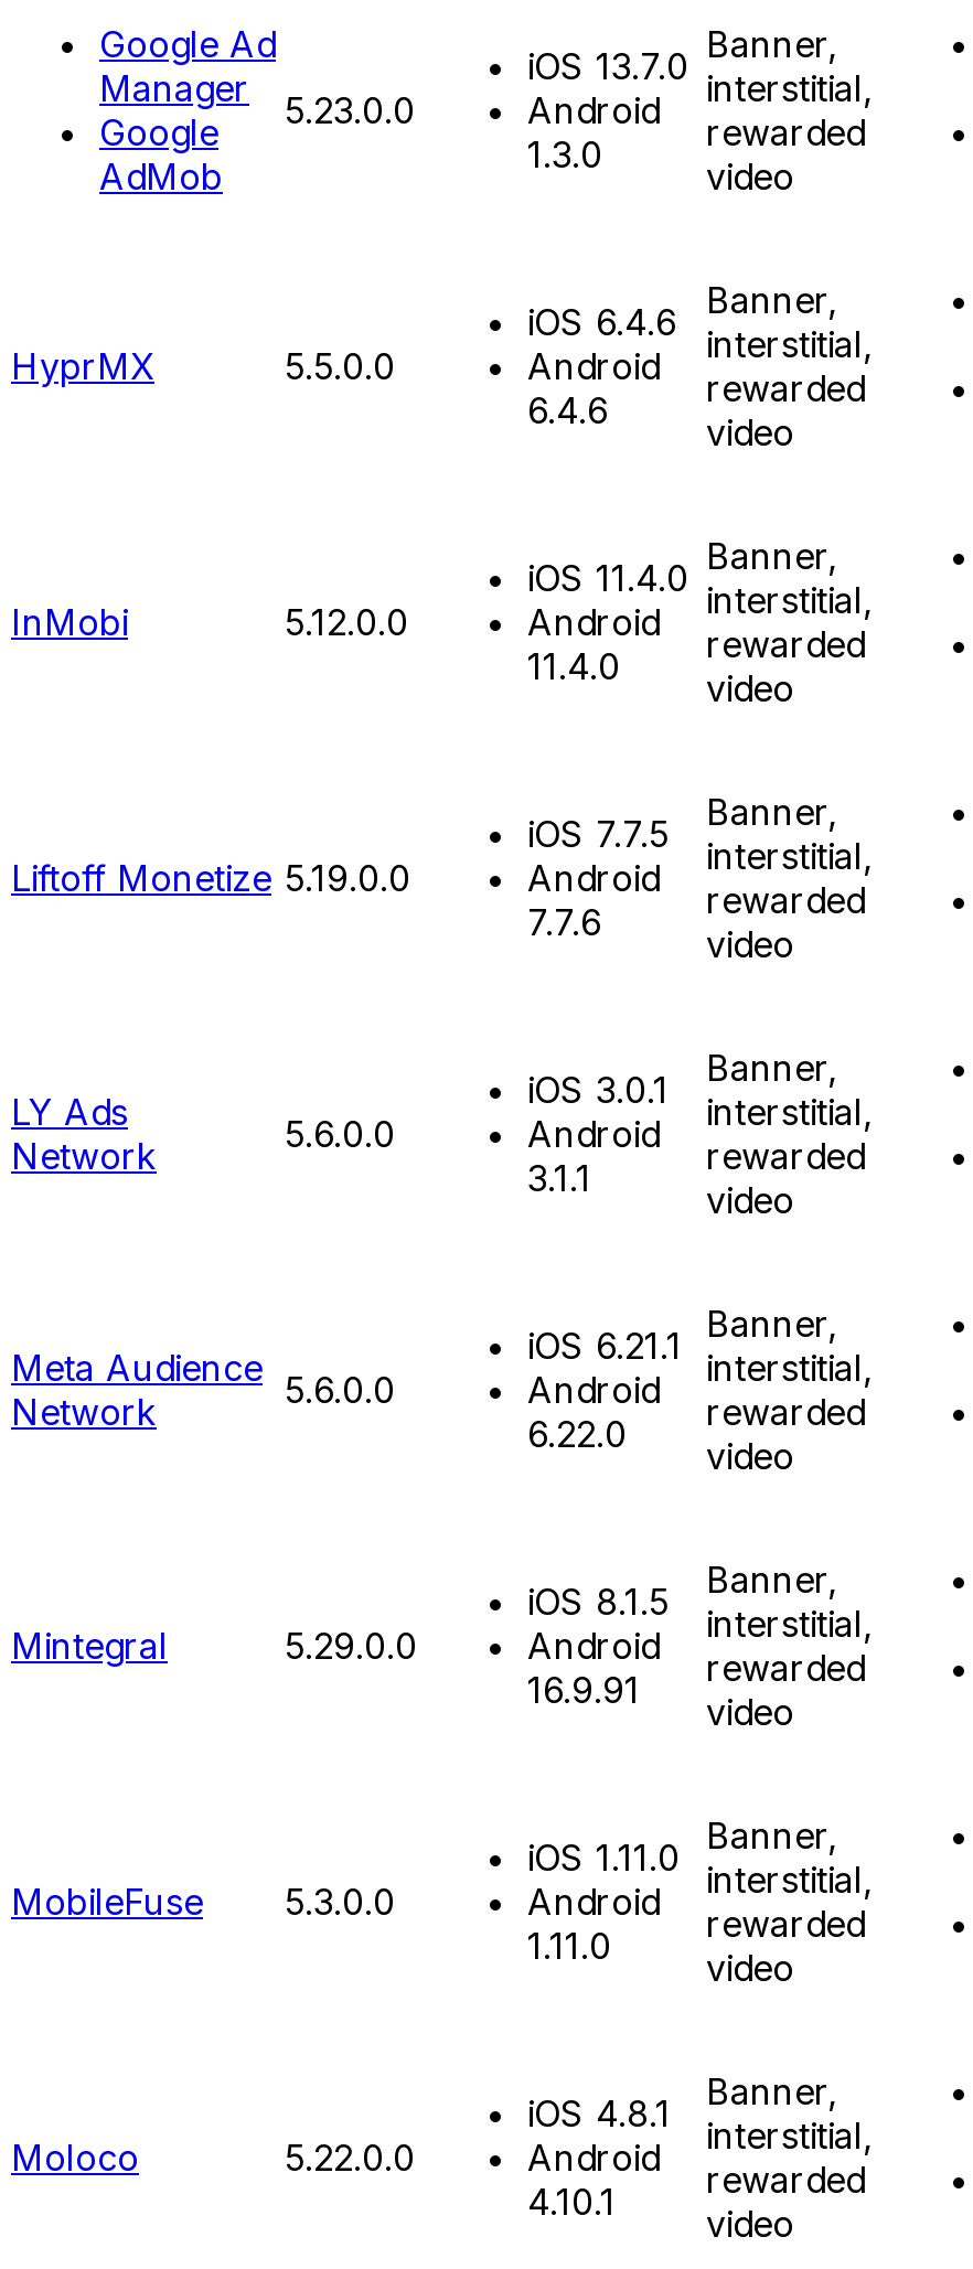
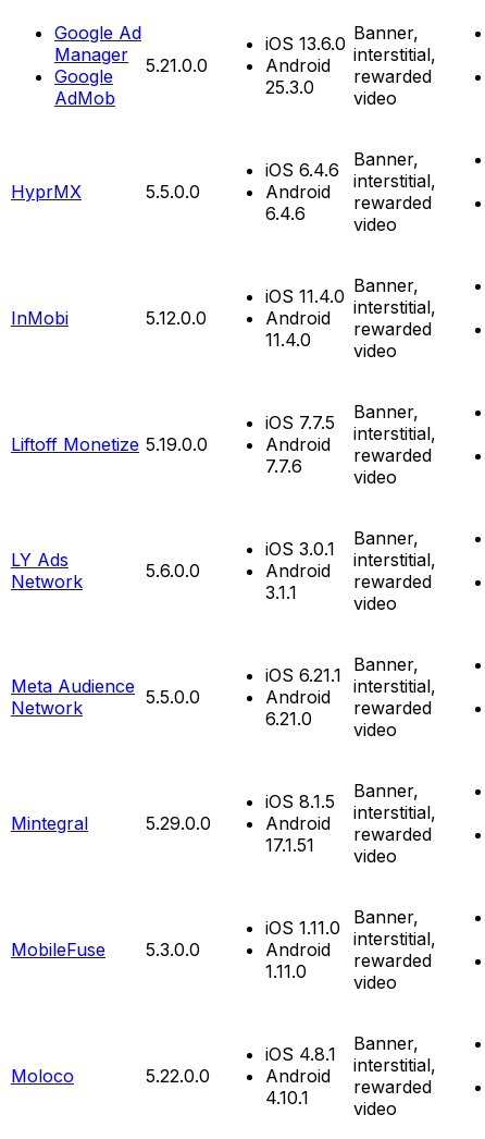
- iOS 13.7.0
+ iOS 13.6.0

- Manager Google 5.23.0.0
+ Manager Google 5.21.0.0

- 1.3.0
+ 25.3.0

- 6.22.0 Android iOS 6.21.1 rewarded video interstitial, Banner,
+ 6.21.0 Android iOS 6.21.1 rewarded video interstitial, Banner,

- Meta Audience 5.6.0.0
+ Meta Audience 5.5.0.0

- 16.9.91 Android iOS 8.1.5 rewarded video interstitial, Banner,
+ 17.1.51 Android iOS 8.1.5 rewarded video interstitial, Banner,
